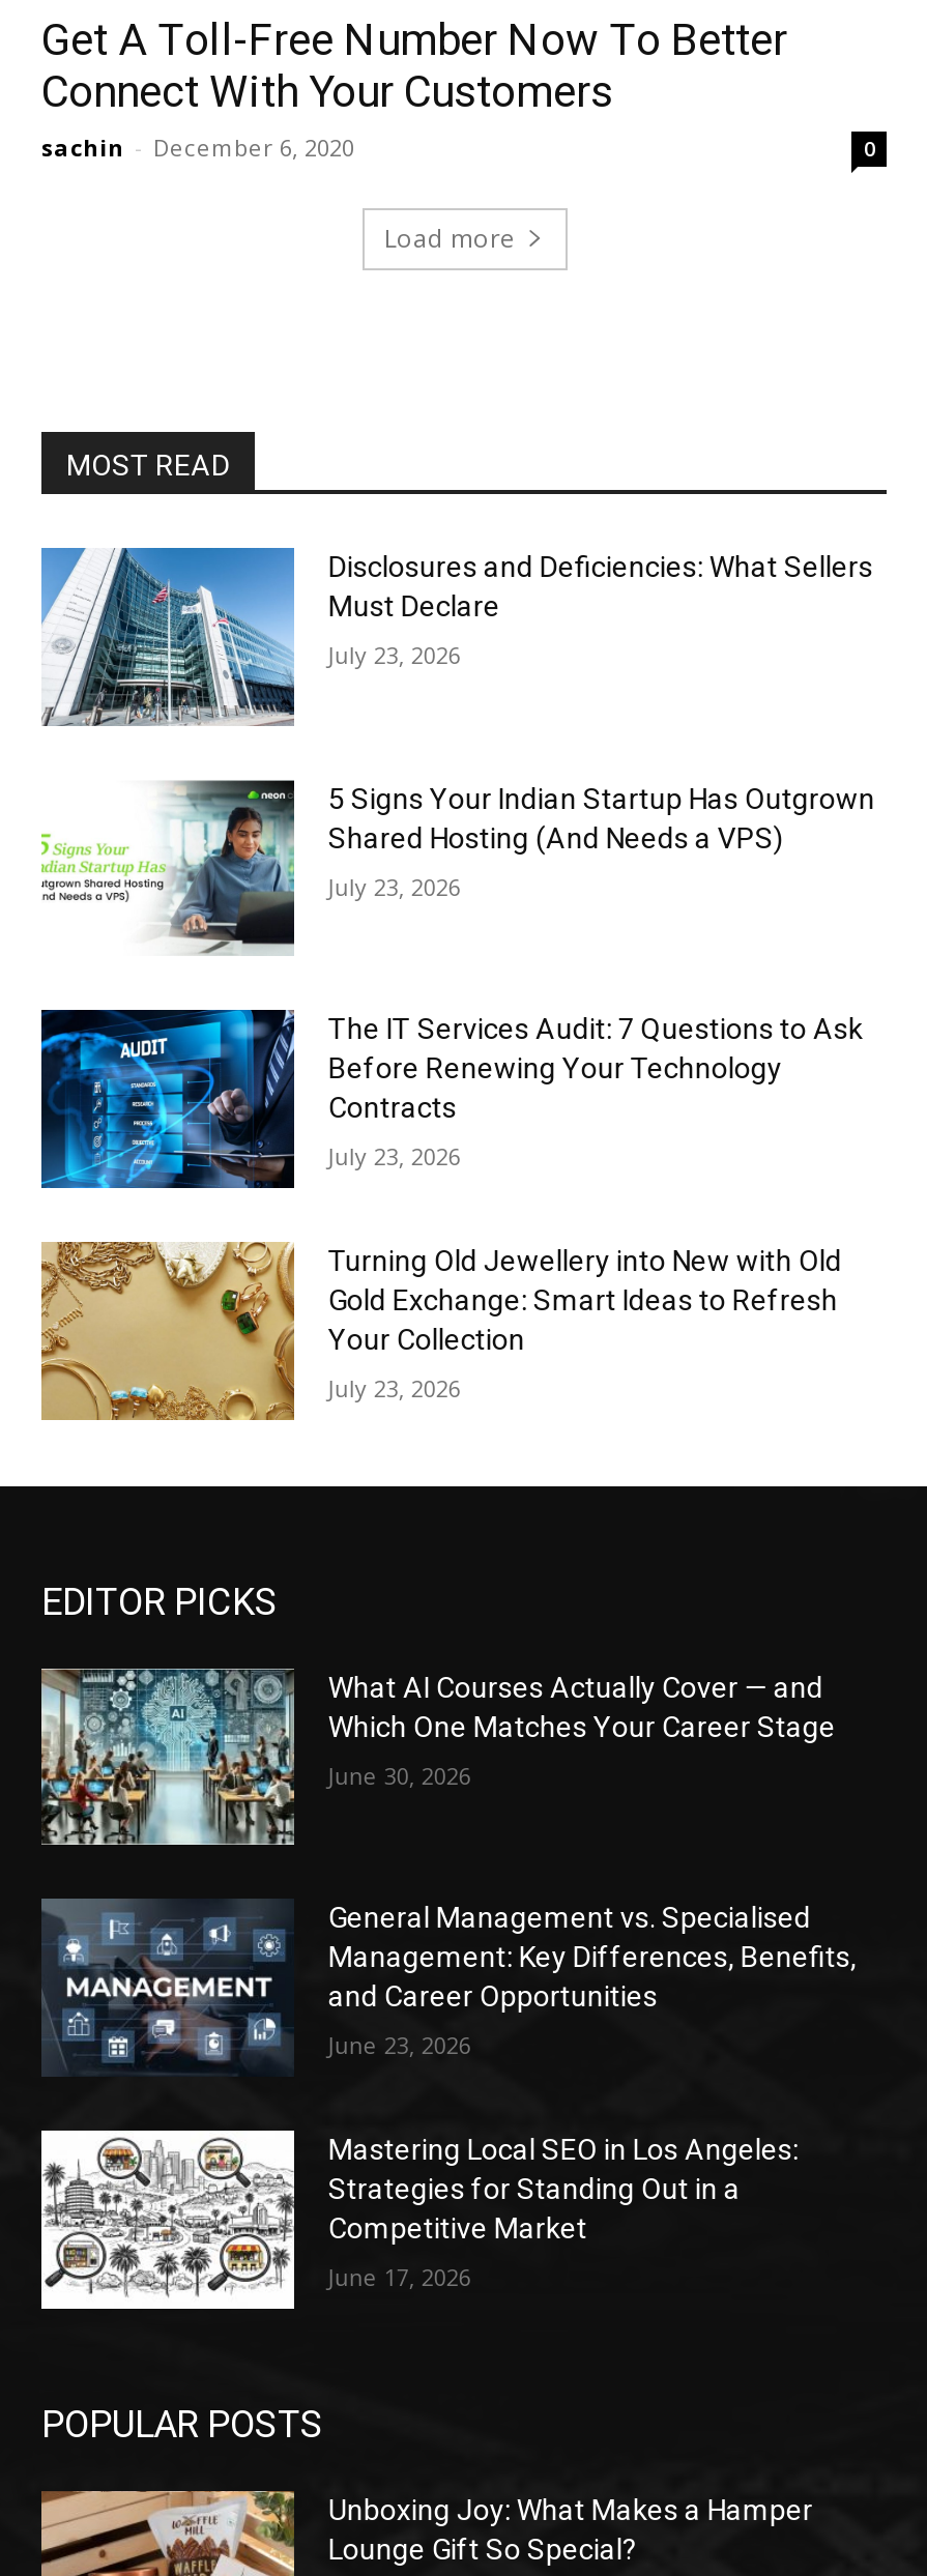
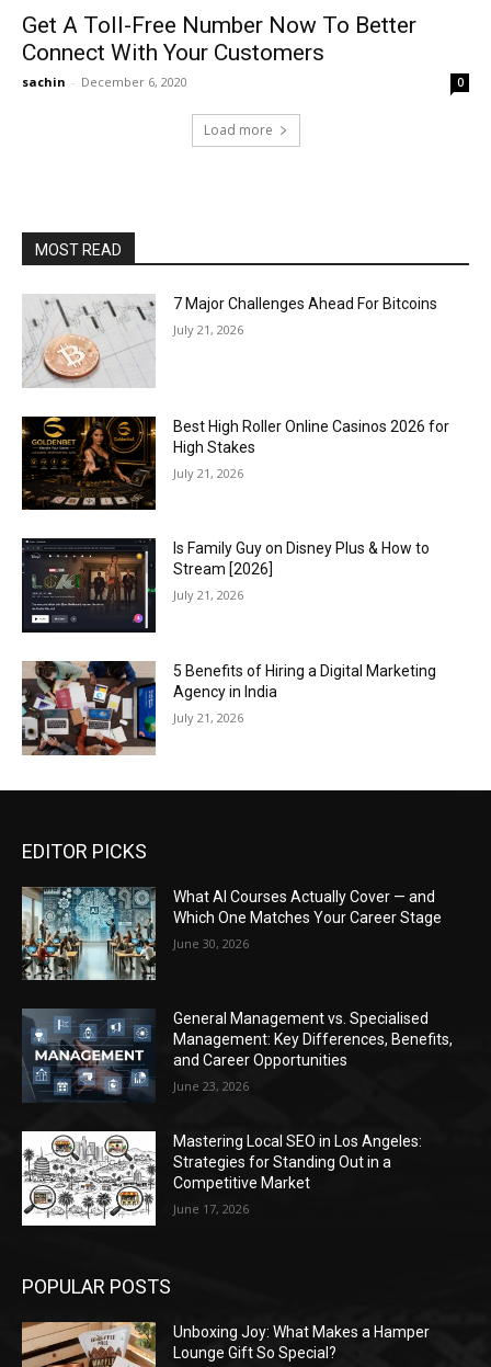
- [image]
- Disclosures and Deficiencies: What Sellers
- Must Declare
+ [image]
+ 7 Major Challenges Ahead For Bitcoins

- July 23, 2026
+ July 21, 2026

- [image]
- 5 Signs Your Indian Startup Has Outgrown
- Shared Hosting (And Needs a VPS)
+ [image]
+ Best High Roller Online Casinos 2026 for
+ High Stakes

- July 23, 2026
+ July 21, 2026

- [image]
- The IT Services Audit: 7 Questions to Ask
- Before Renewing Your Technology
- Contracts
+ [image]
+ Is Family Guy on Disney Plus & How to
+ Stream [2026]

- July 23, 2026
+ July 21, 2026

- [image]
- Turning Old Jewellery into New with Old
- Gold Exchange: Smart Ideas to Refresh
- Your Collection
+ [image]
+ 5 Benefits of Hiring a Digital Marketing
+ Agency in India

- July 23, 2026
+ July 21, 2026
